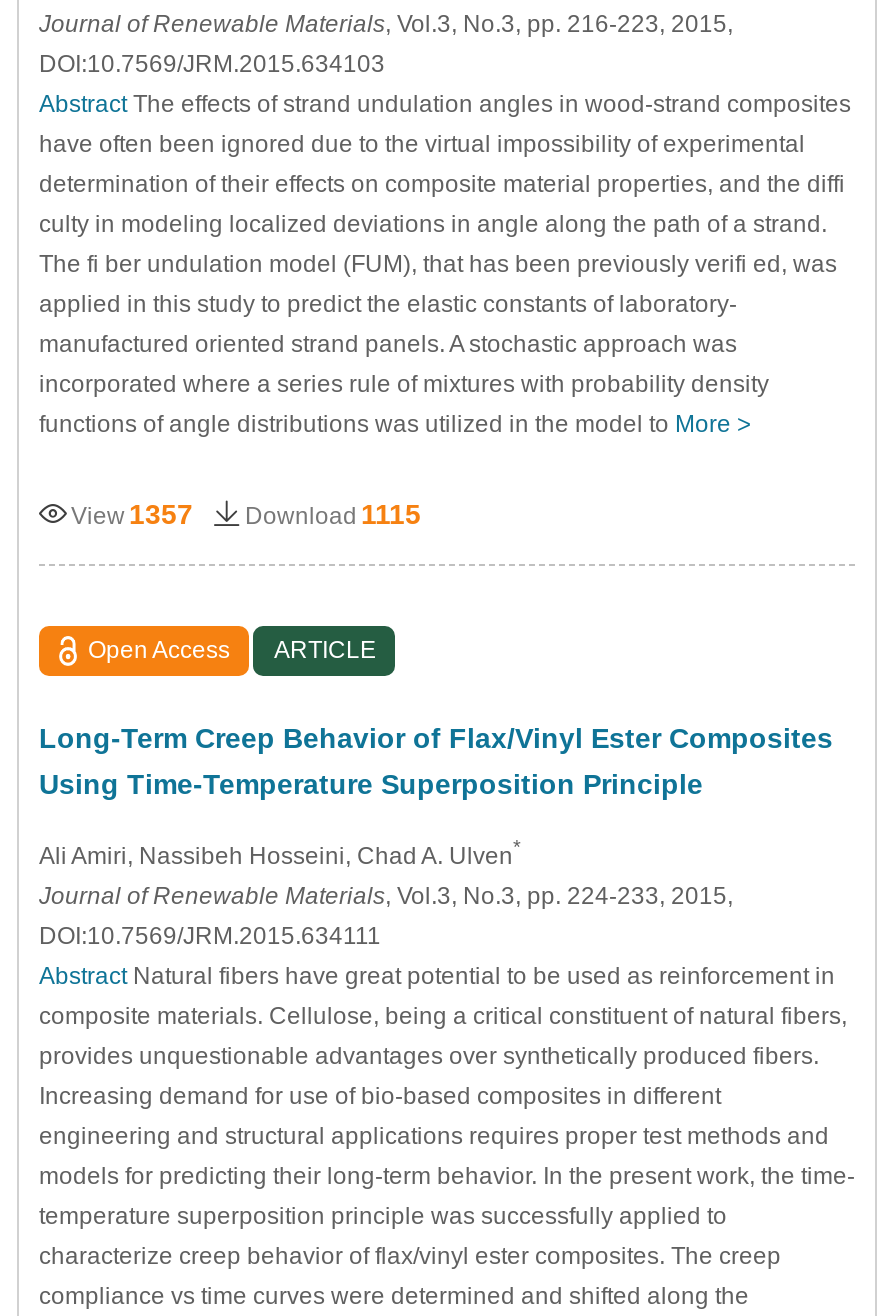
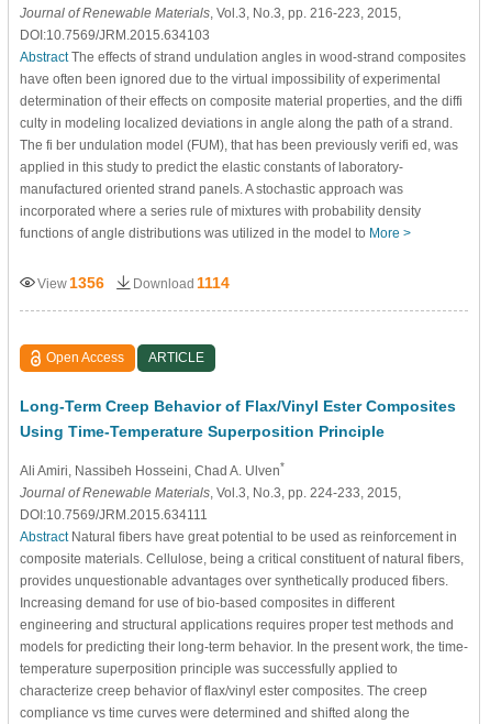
- View 1357
+ View 1356

- Download 1115
+ Download 1114
